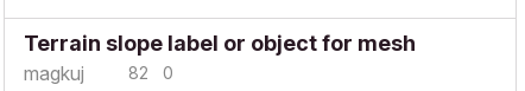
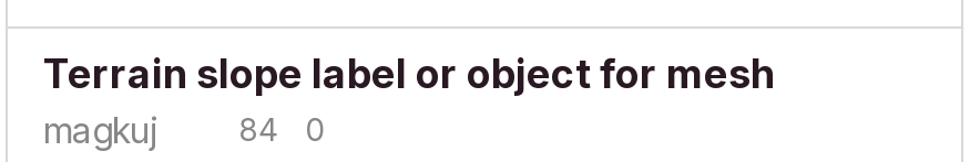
- 82 0
+ 84 0
